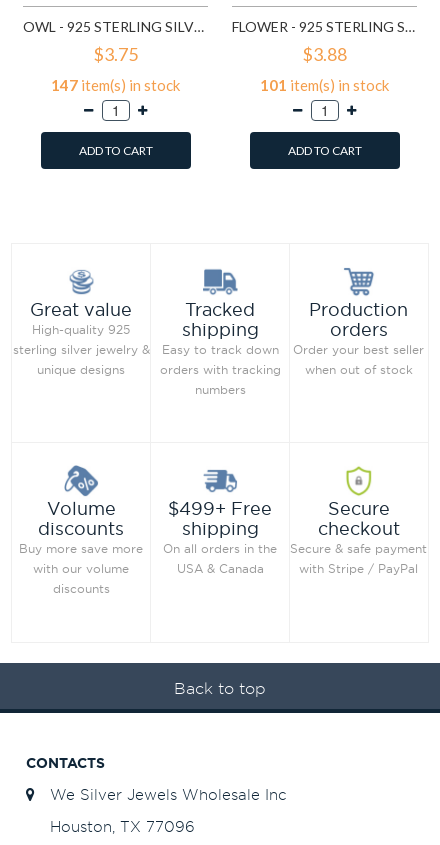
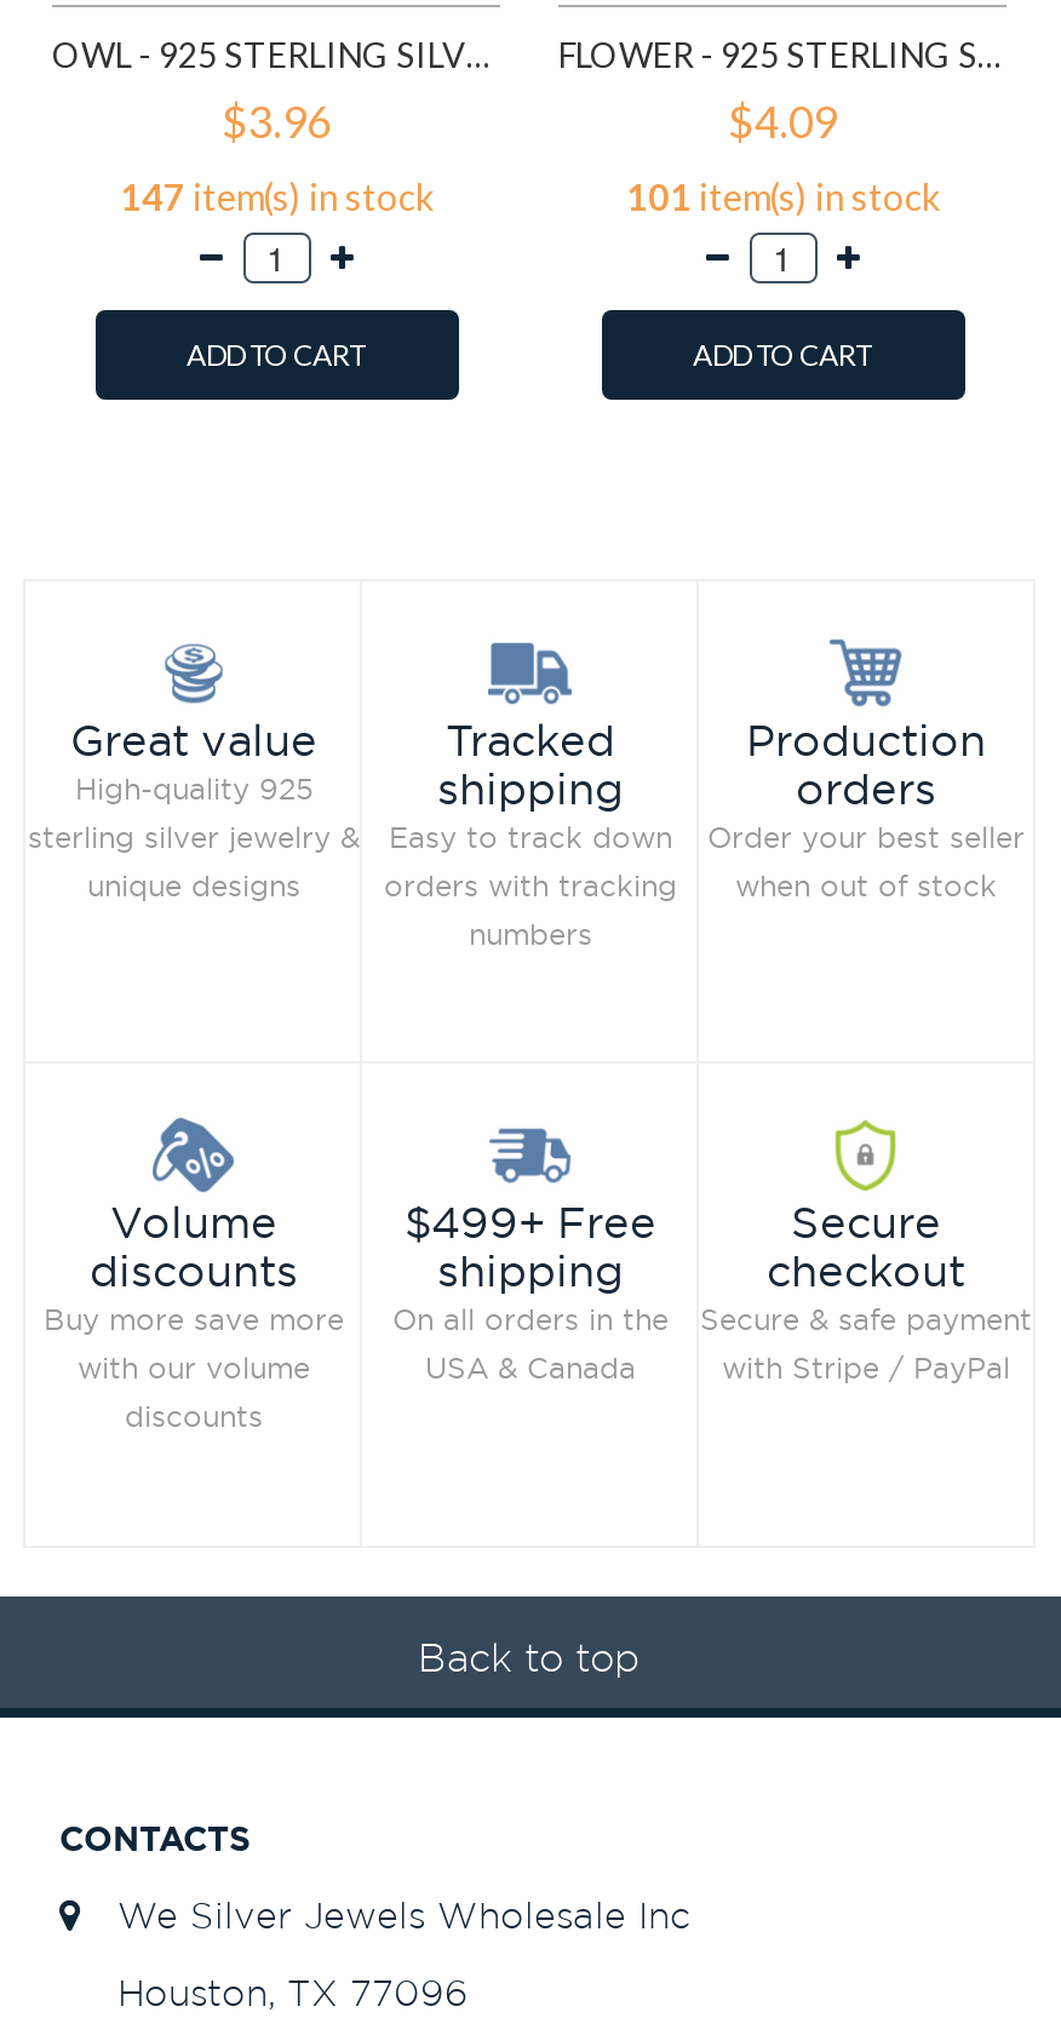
- $3.75
+ $3.96

- $3.88
+ $4.09
